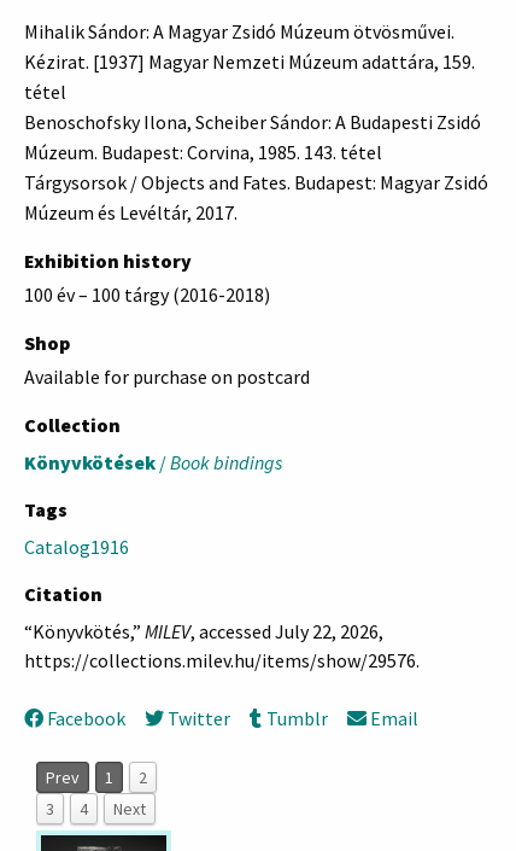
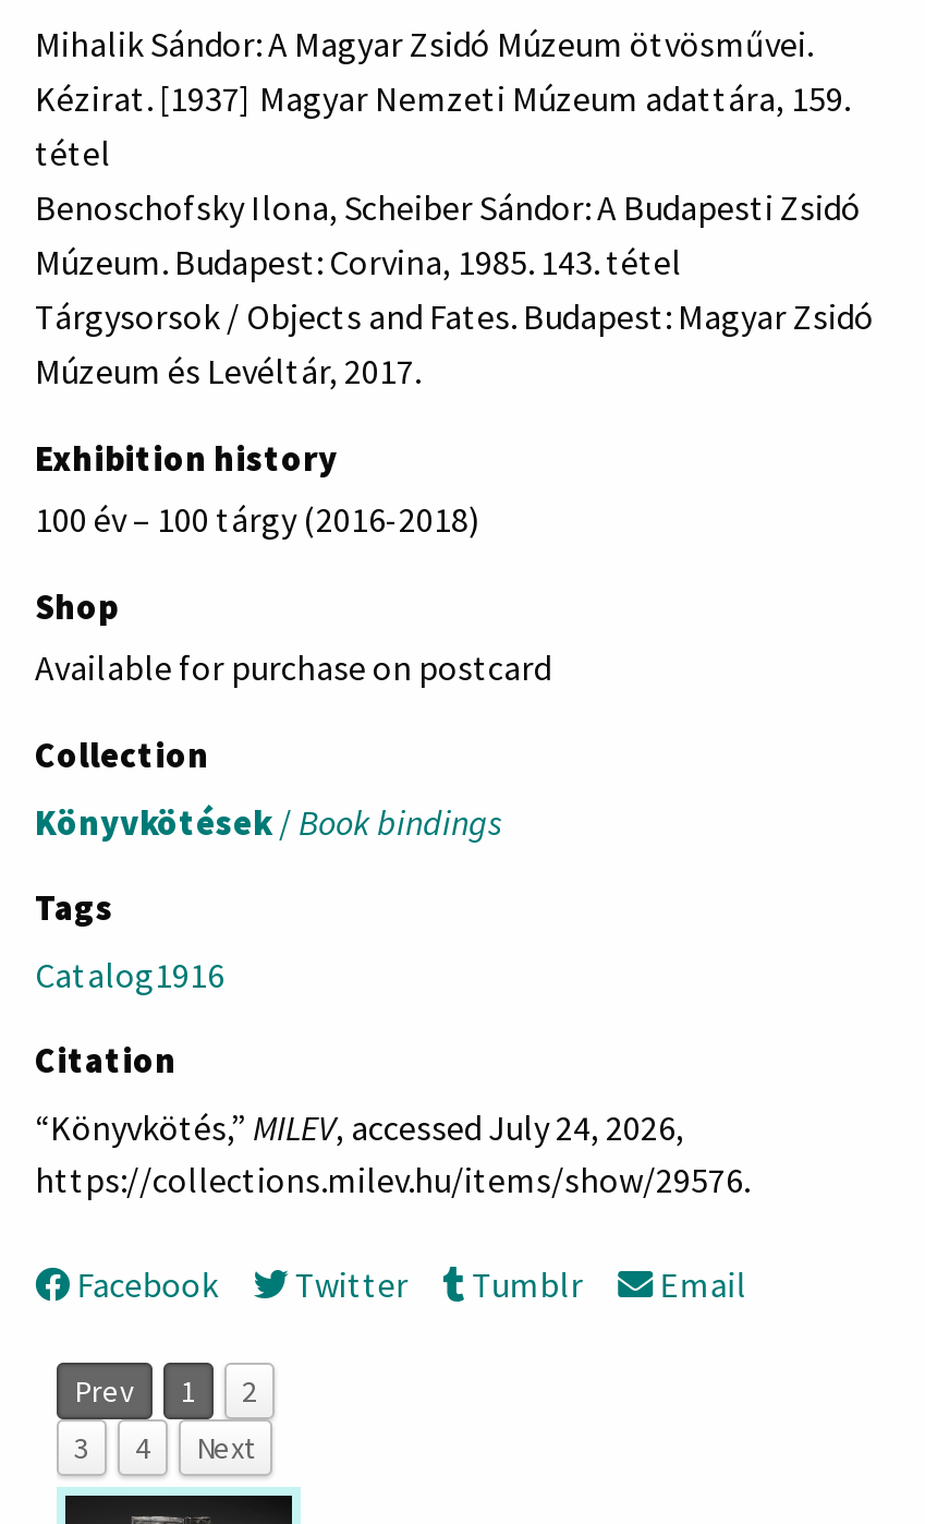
- “Könyvkötés,” MILEV, accessed July 22, 2026,
+ “Könyvkötés,” MILEV, accessed July 24, 2026,
